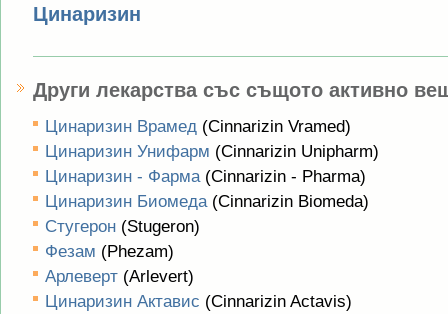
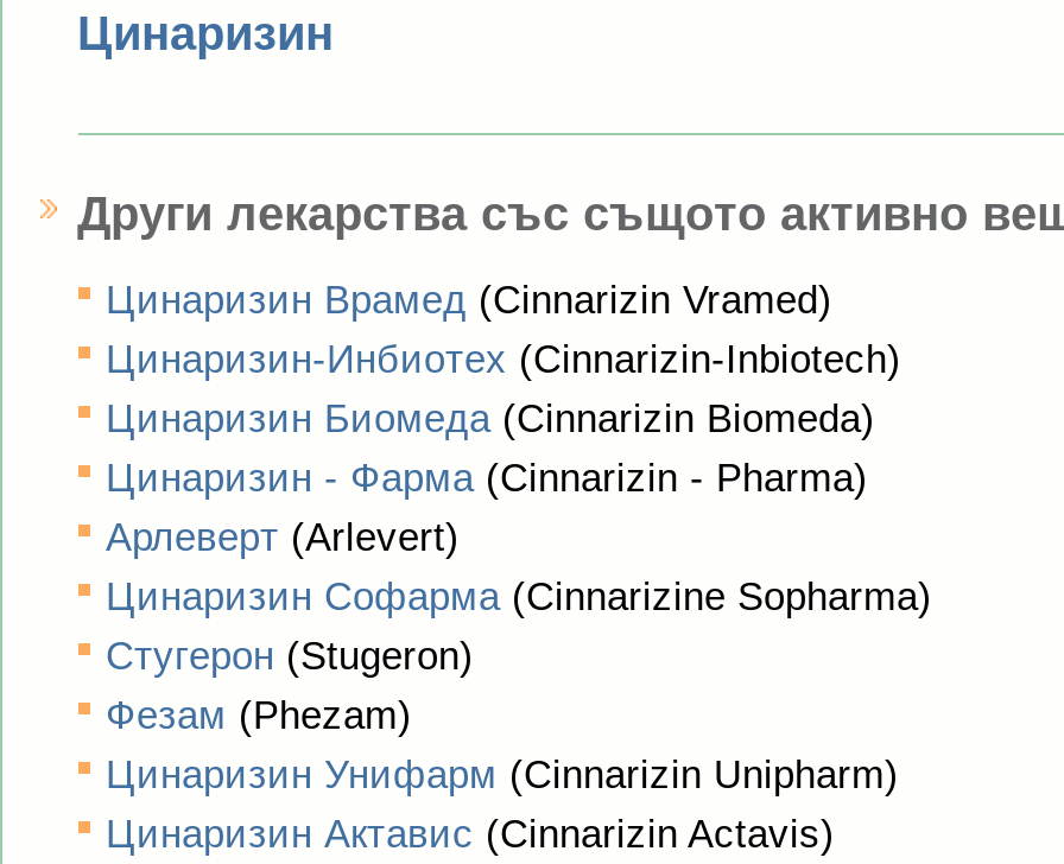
moved down: Цинаризин Унифарм (Cinnarizin Unipharm)

+ Цинаризин-Инбиотех (Cinnarizin-Inbiotech)

moved up: Цинаризин Биомеда (Cinnarizin Biomeda)

+ Цинаризин Софарма (Cinnarizine Sopharma)

moved up: Арлеверт (Arlevert)
